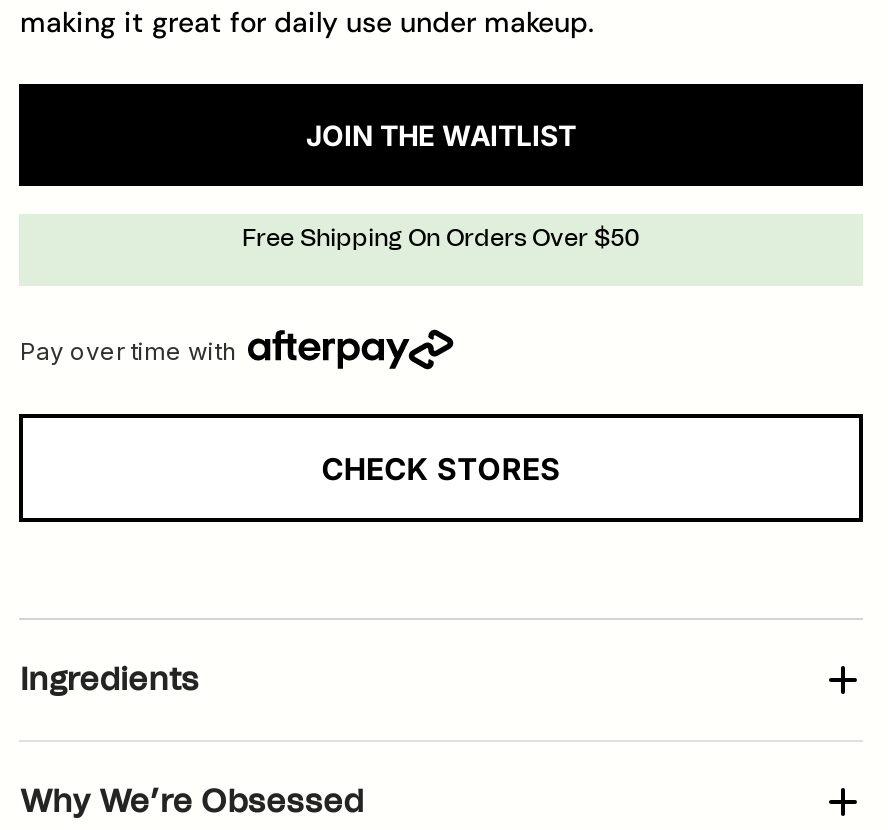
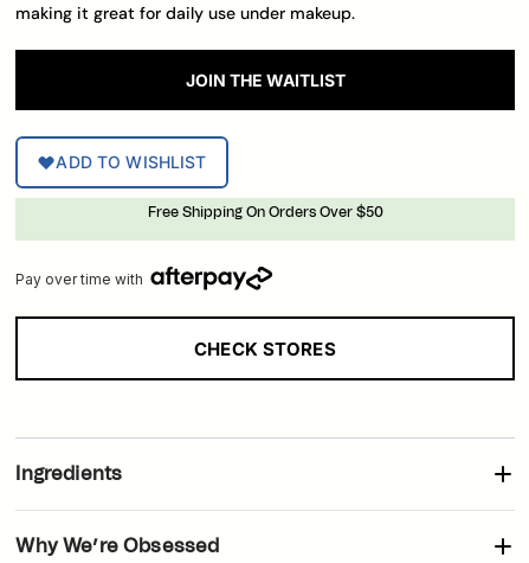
+ ADD TO WISHLIST
